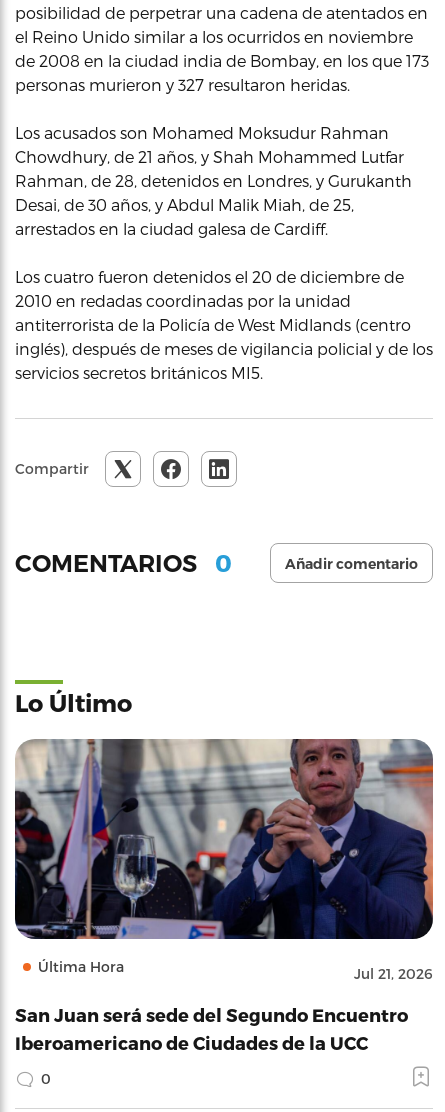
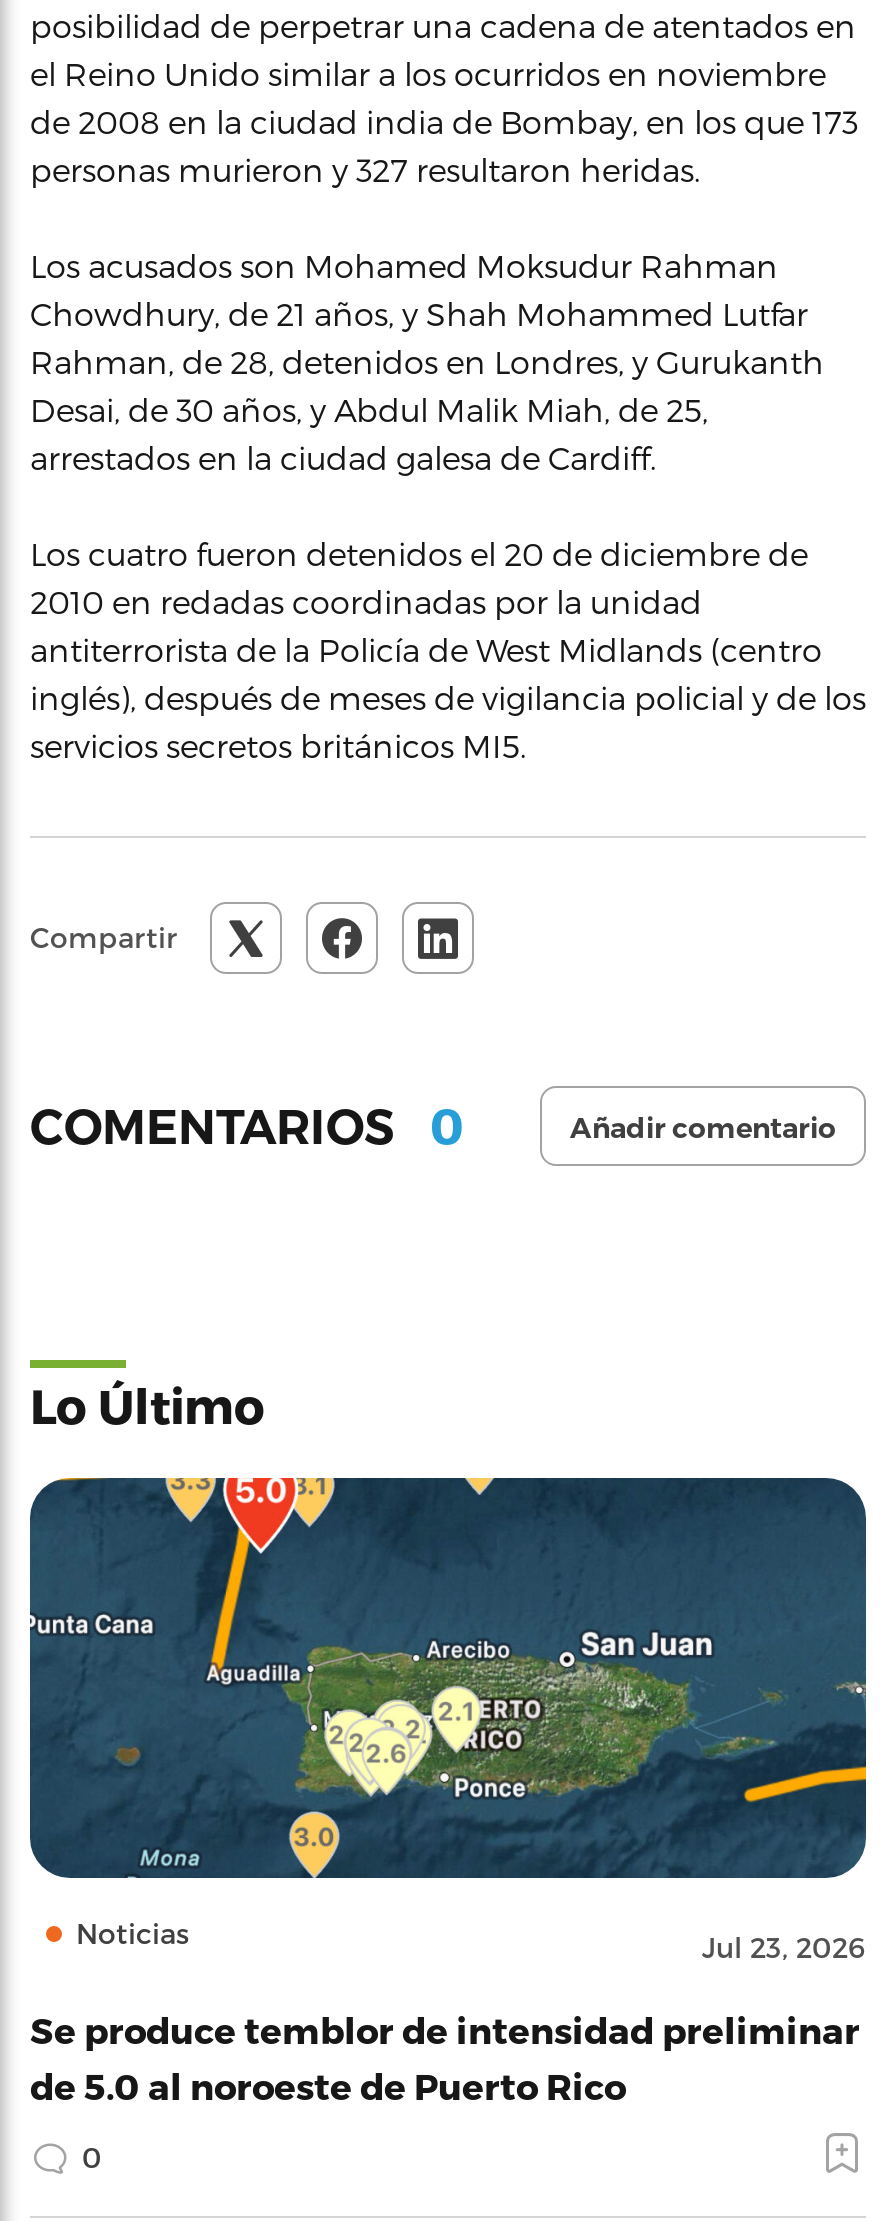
- [image]
- Última Hora
- Jul 21, 2026
+ [image]
+ Noticias
+ Jul 23, 2026

- San Juan será sede del Segundo Encuentro
- Iberoamericano de Ciudades de la UCC
+ Se produce temblor de intensidad preliminar
+ de 5.0 al noroeste de Puerto Rico
